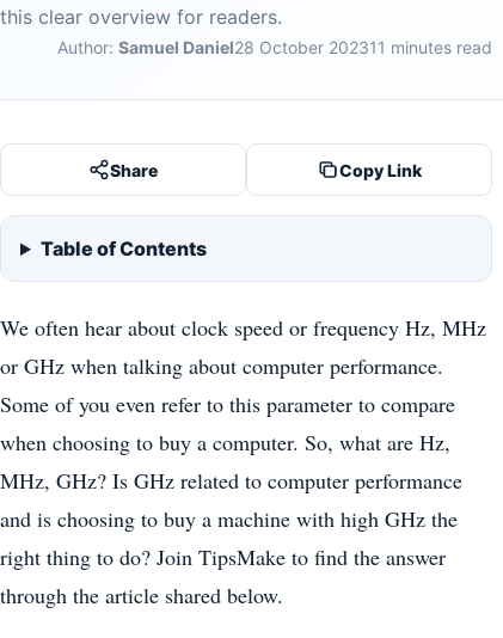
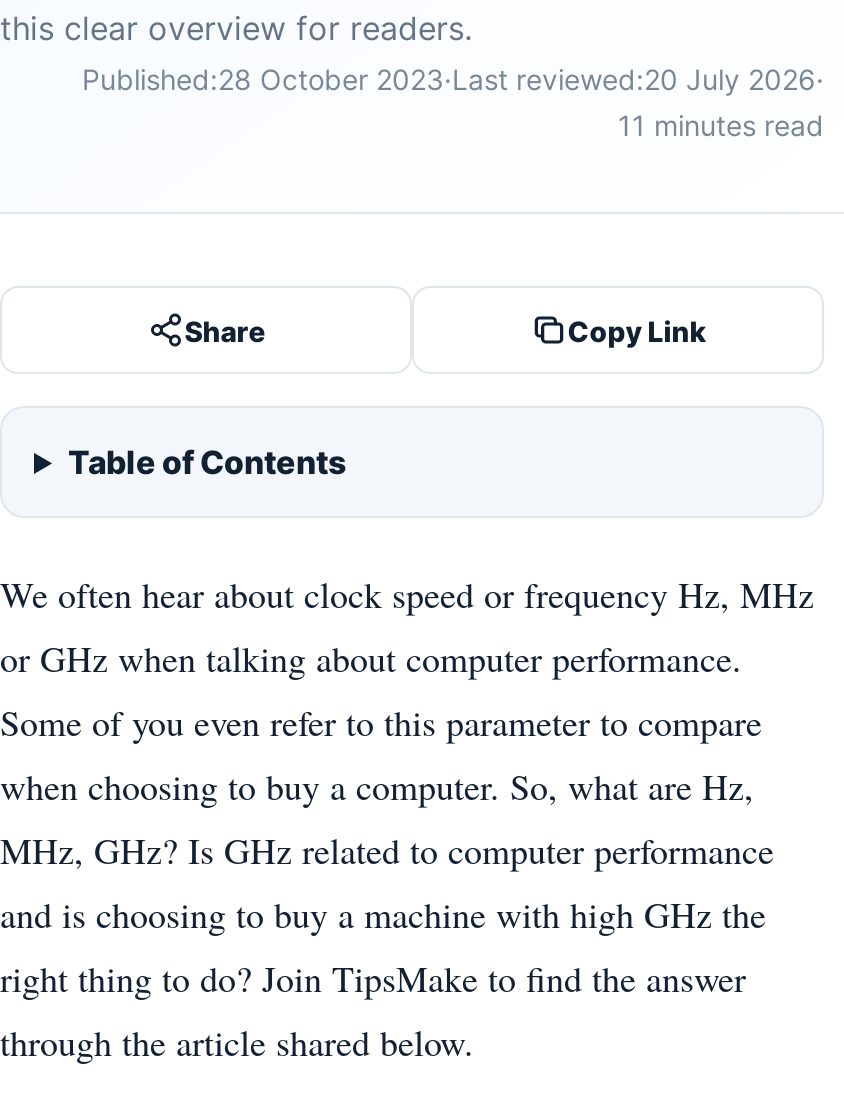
- Author: Samuel Daniel28 October 202311 minutes read
+ Published:28 October 2023·Last reviewed:20 July 2026·
+ 11 minutes read
